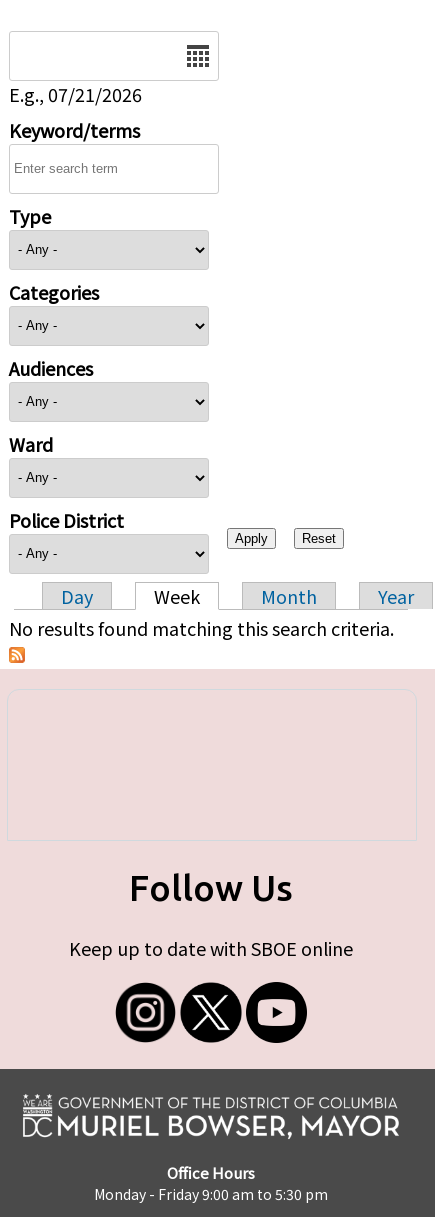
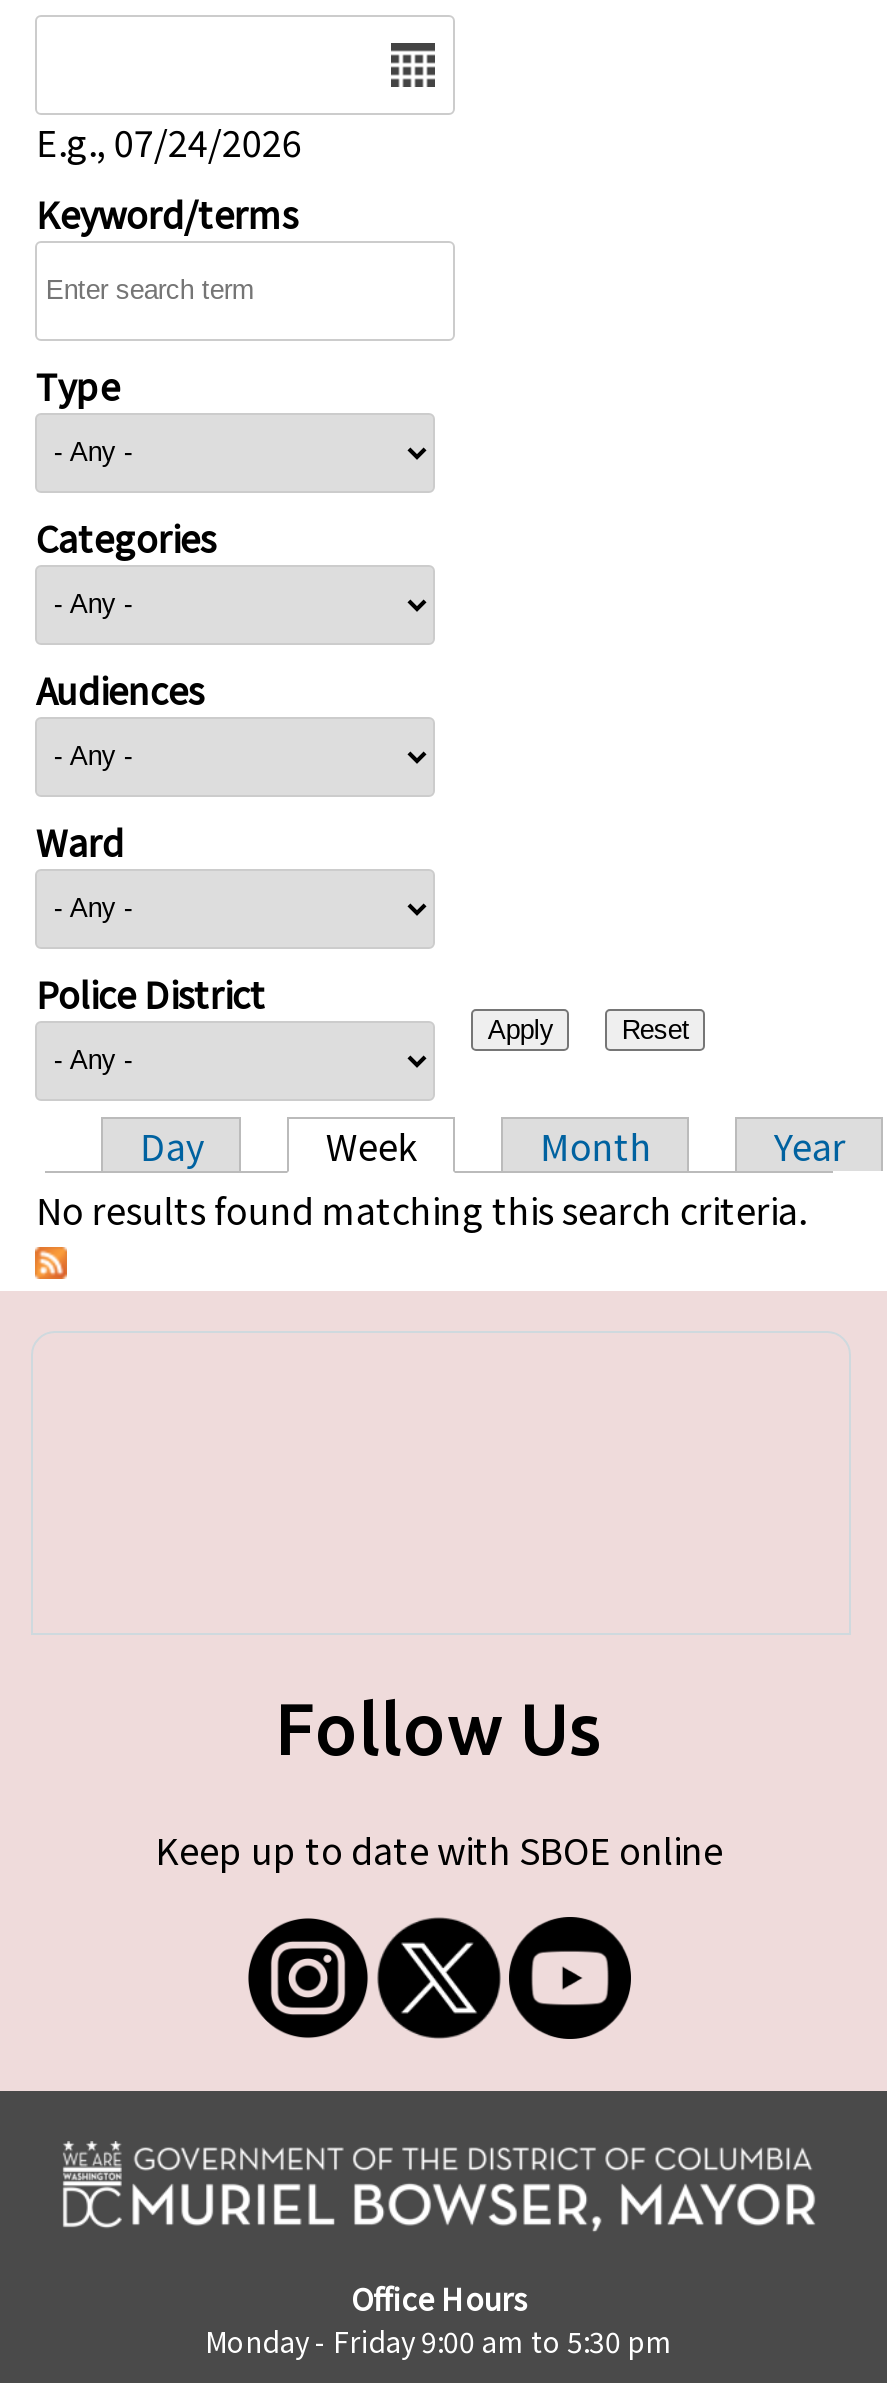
- E.g., 07/21/2026
+ E.g., 07/24/2026
